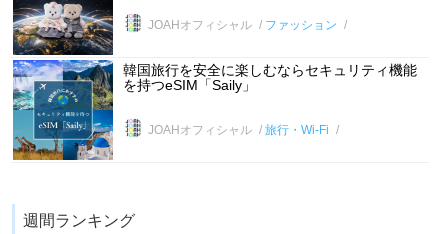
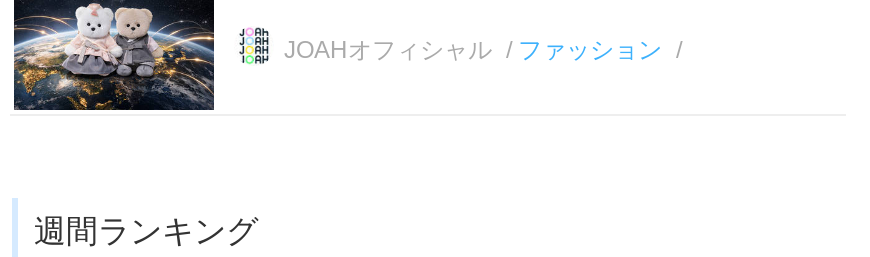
- [image]
- 韓国旅行を安全に楽しむならセキュリティ機能
- を持つeSIM「Saily」
- JOAHオフィシャル
- 旅行・Wi-Fi
